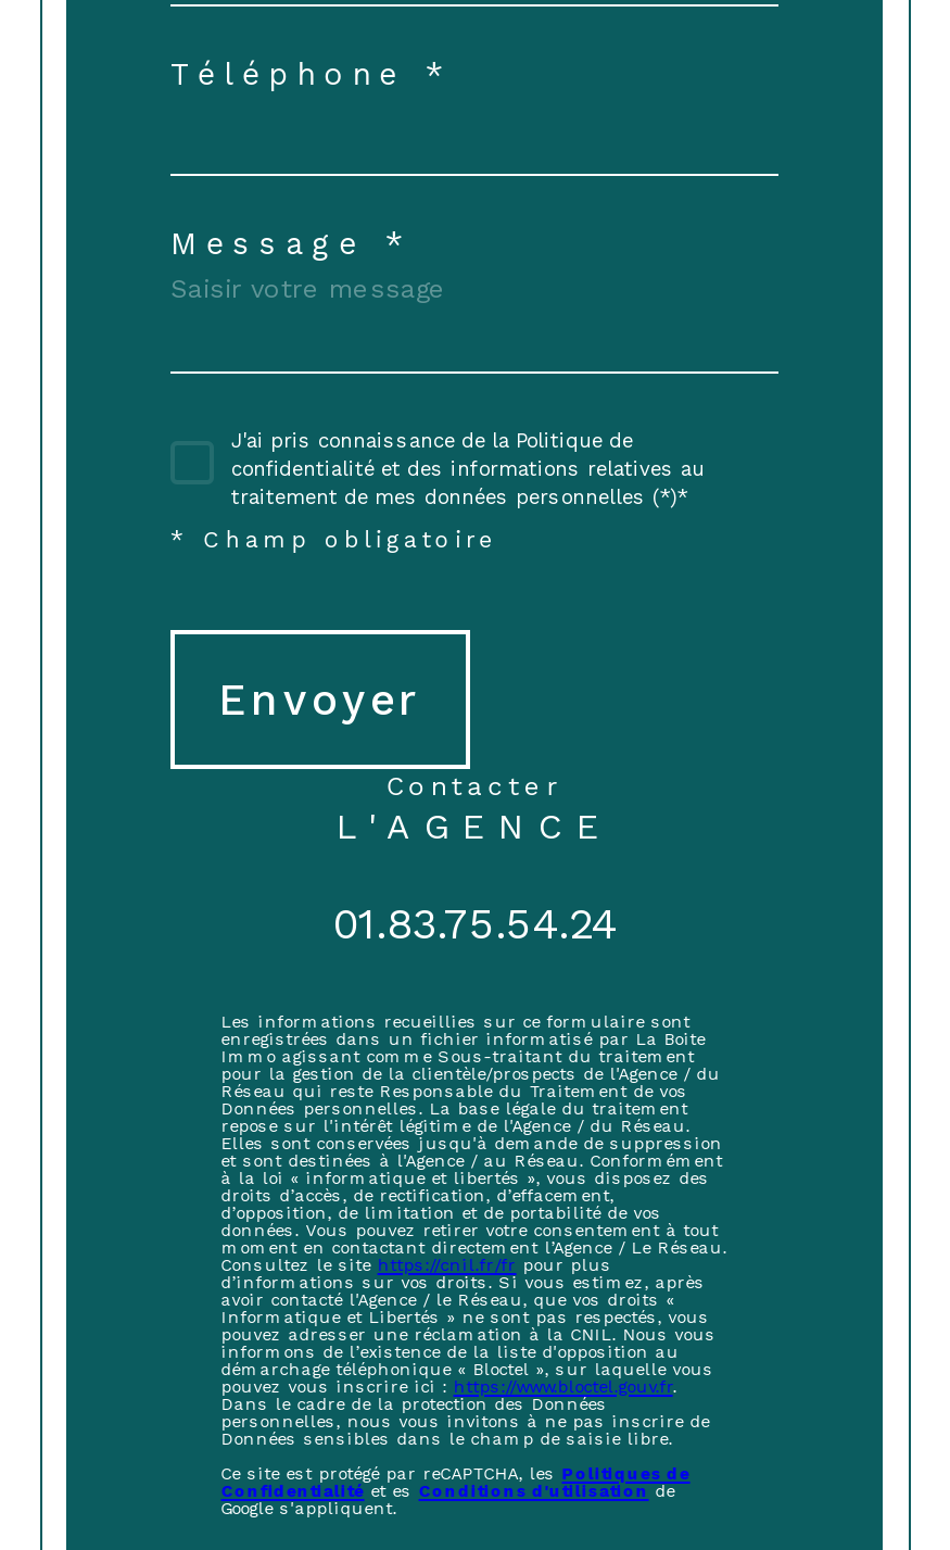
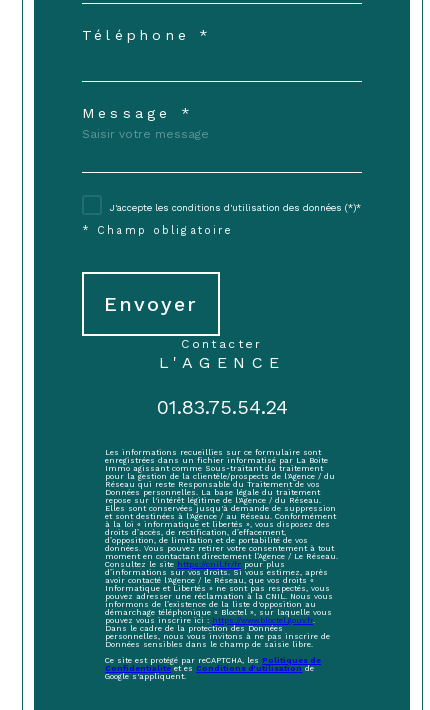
- J'ai pris connaissance de la Politique de
- confidentialité et des informations relatives au
- traitement de mes données personnelles (*)*
+ J'accepte les conditions d'utilisation des données (*)*
